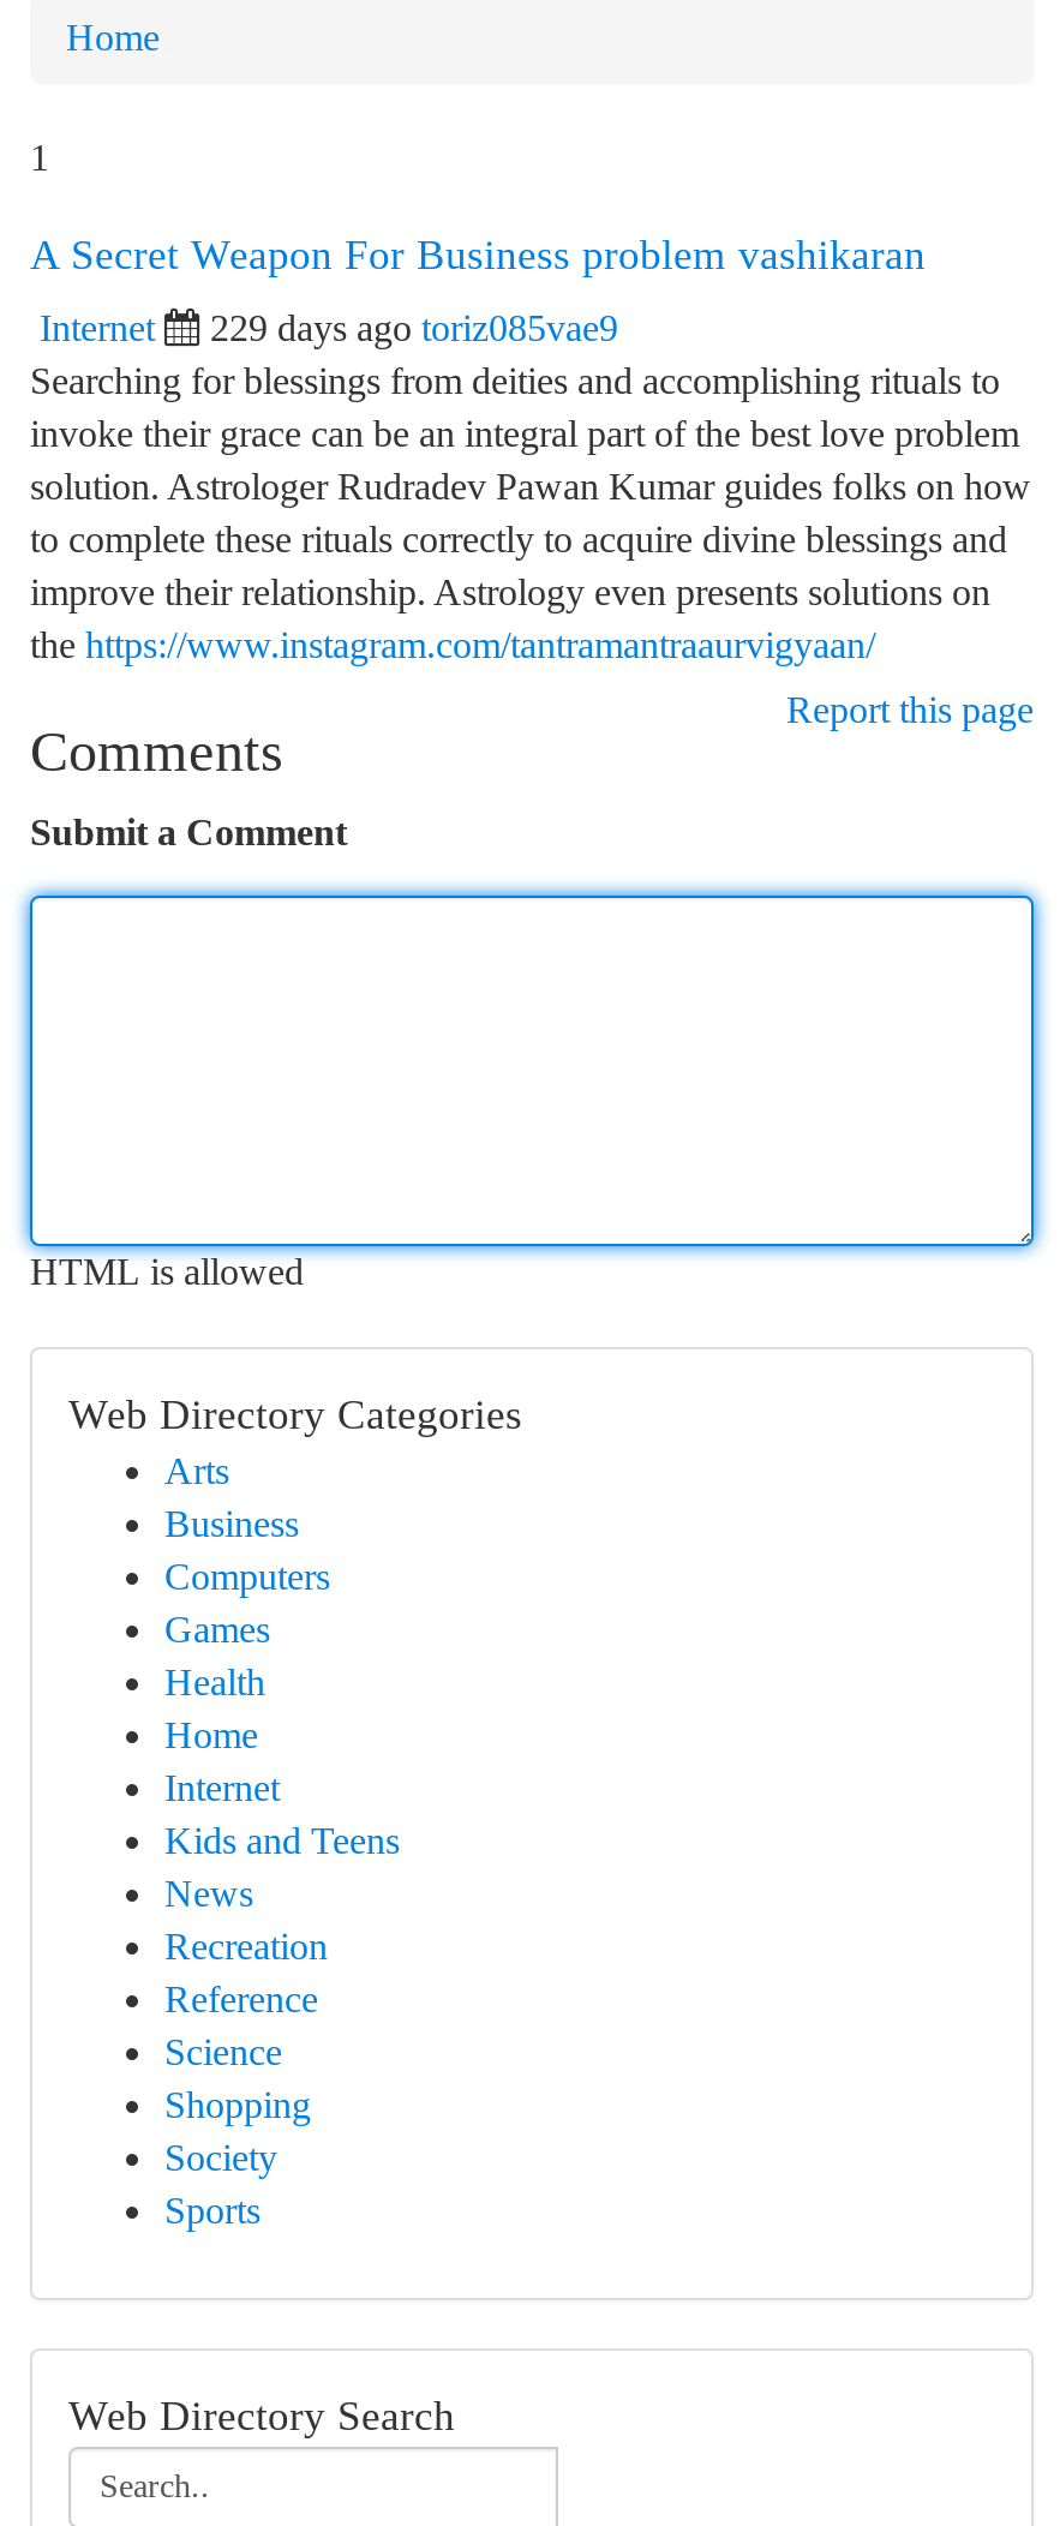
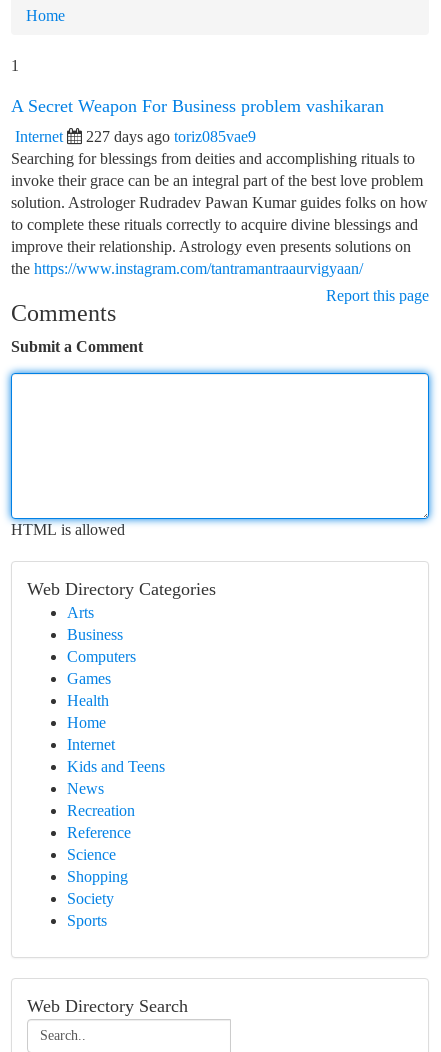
- 229 days ago toriz085vae9
+ 227 days ago toriz085vae9
